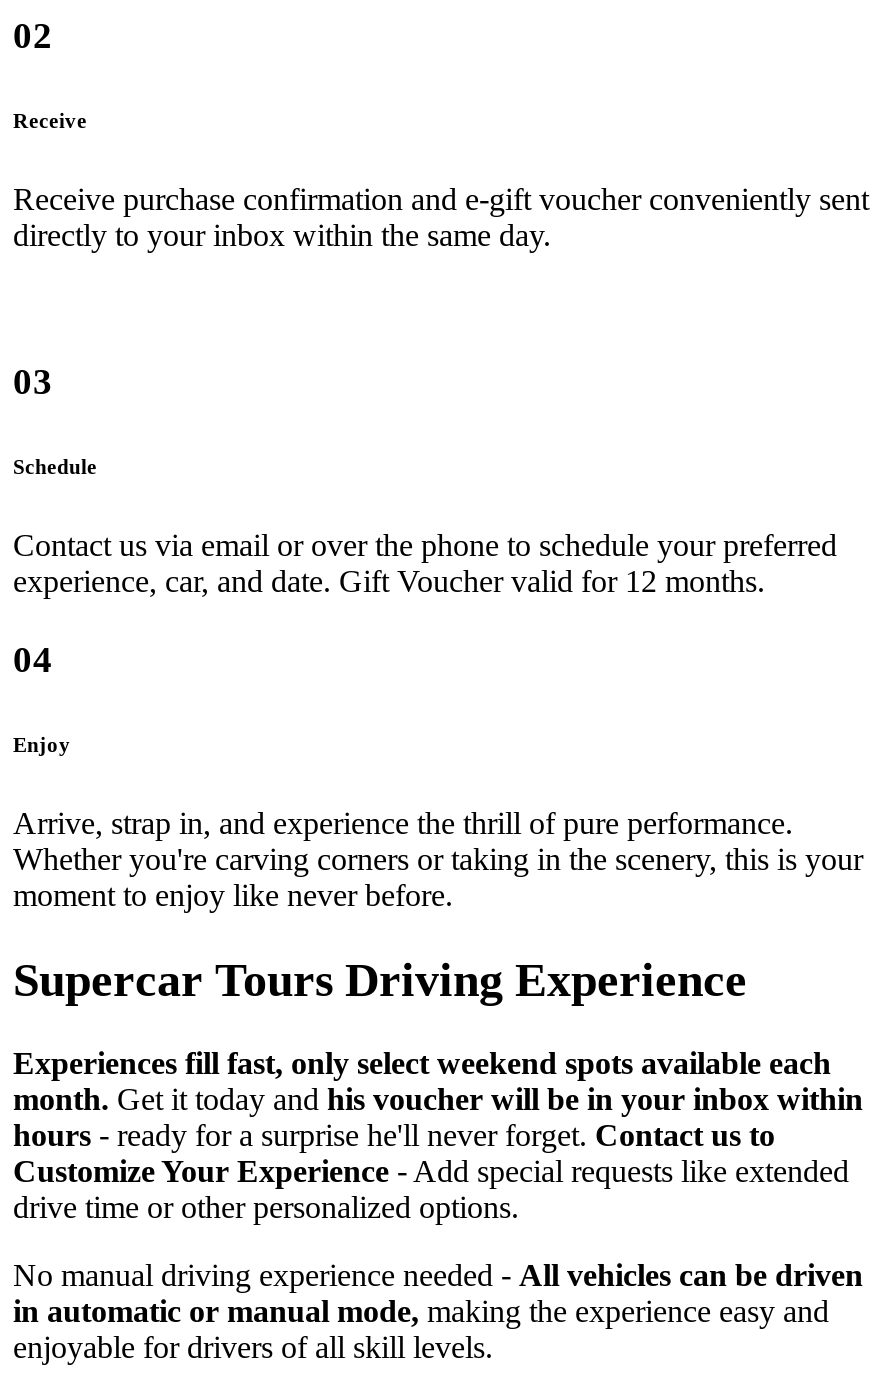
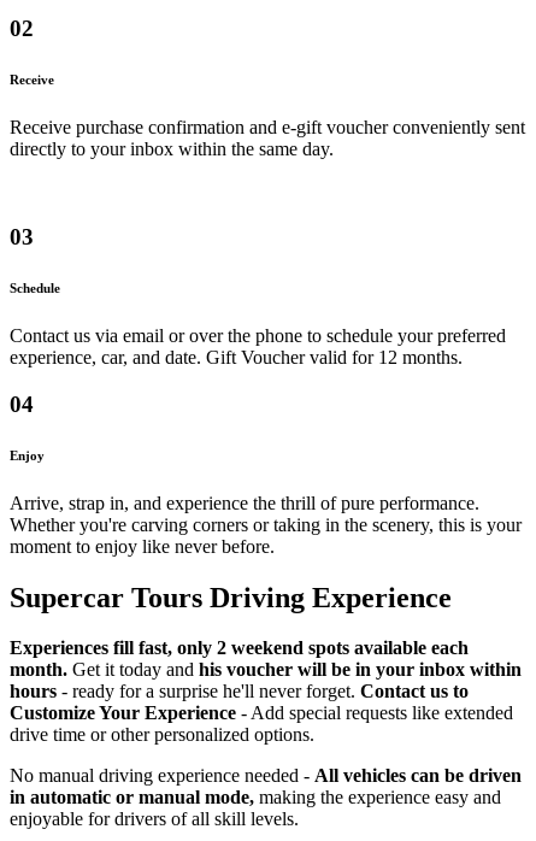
- Experiences fill fast, only select weekend spots available each
+ Experiences fill fast, only 2 weekend spots available each
